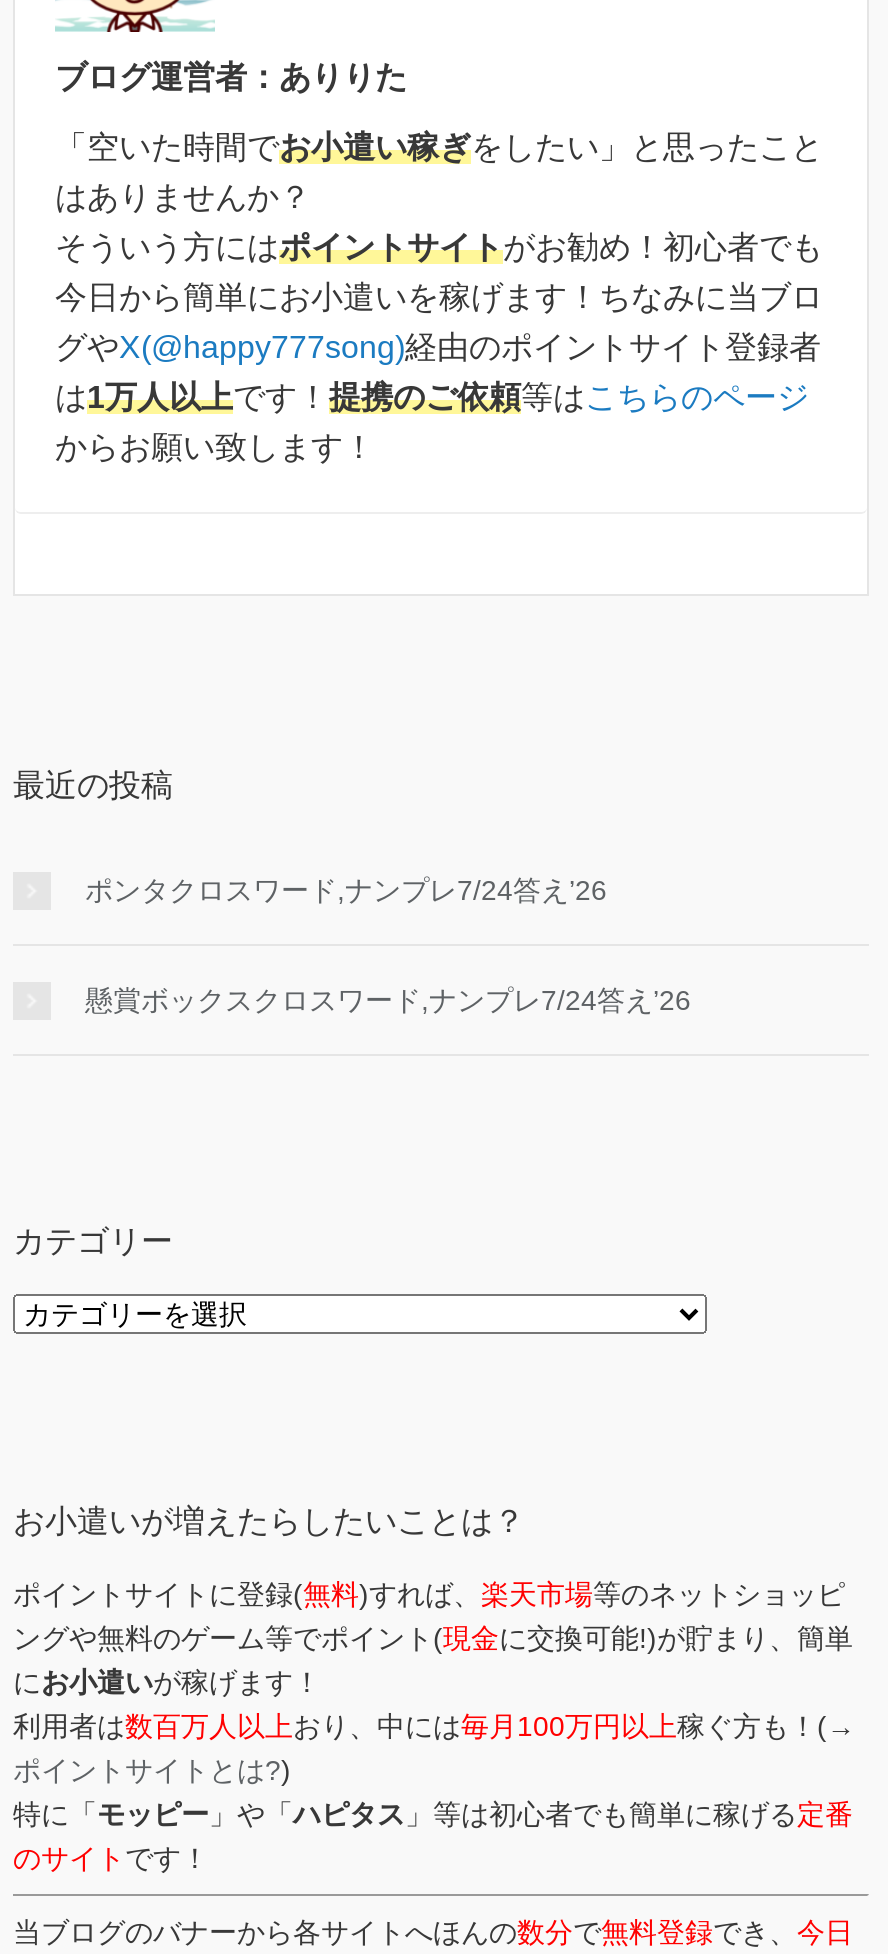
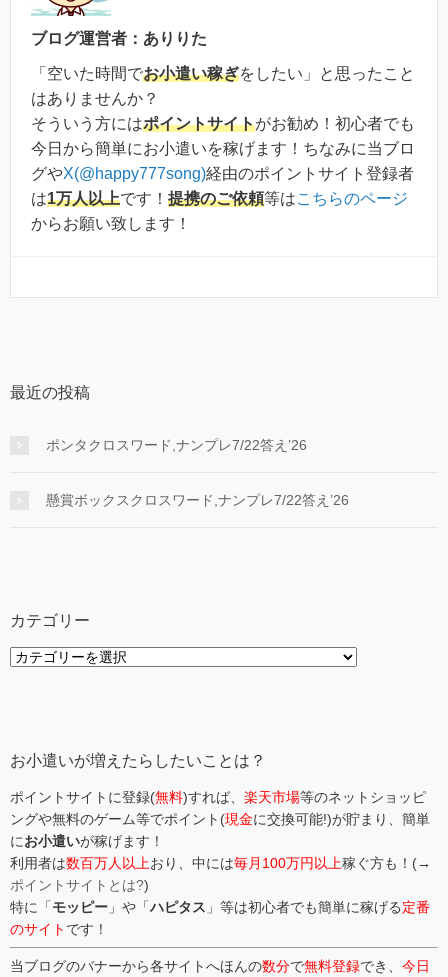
- ポンタクロスワード,ナンプレ7/24答え’26
+ ポンタクロスワード,ナンプレ7/22答え’26

- 懸賞ボックスクロスワード,ナンプレ7/24答え’26
+ 懸賞ボックスクロスワード,ナンプレ7/22答え’26
